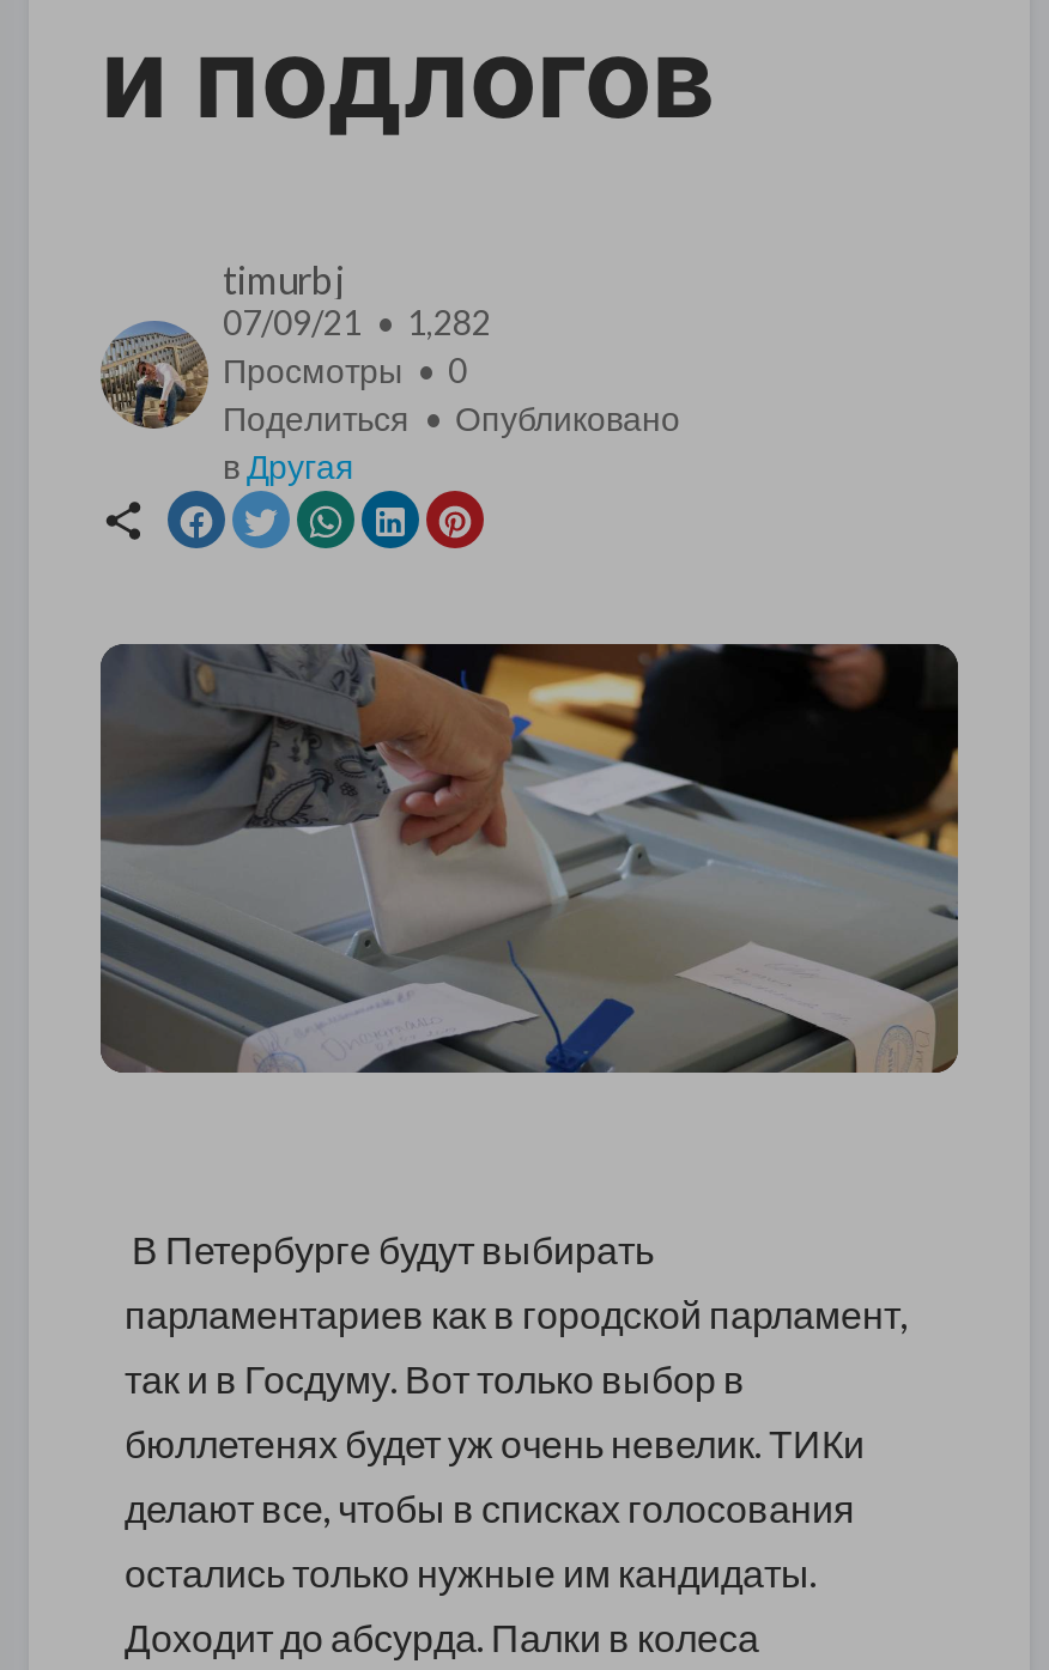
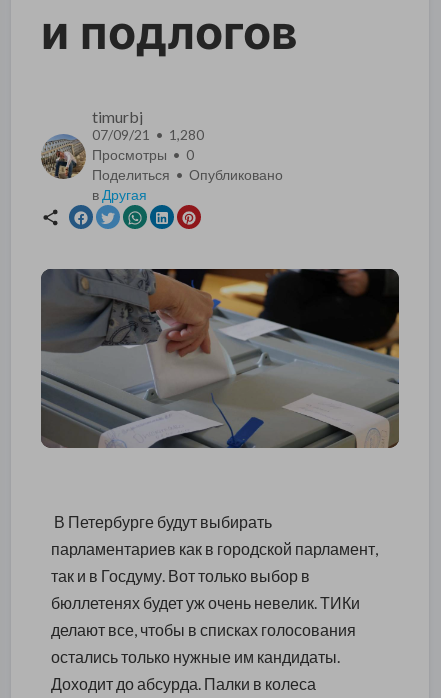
- 07/09/21 • 1,282
+ 07/09/21 • 1,280
